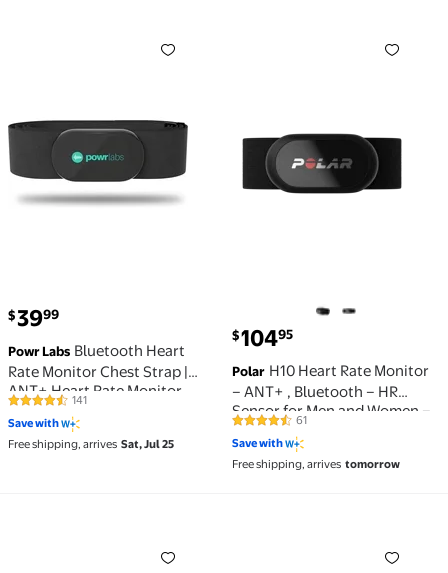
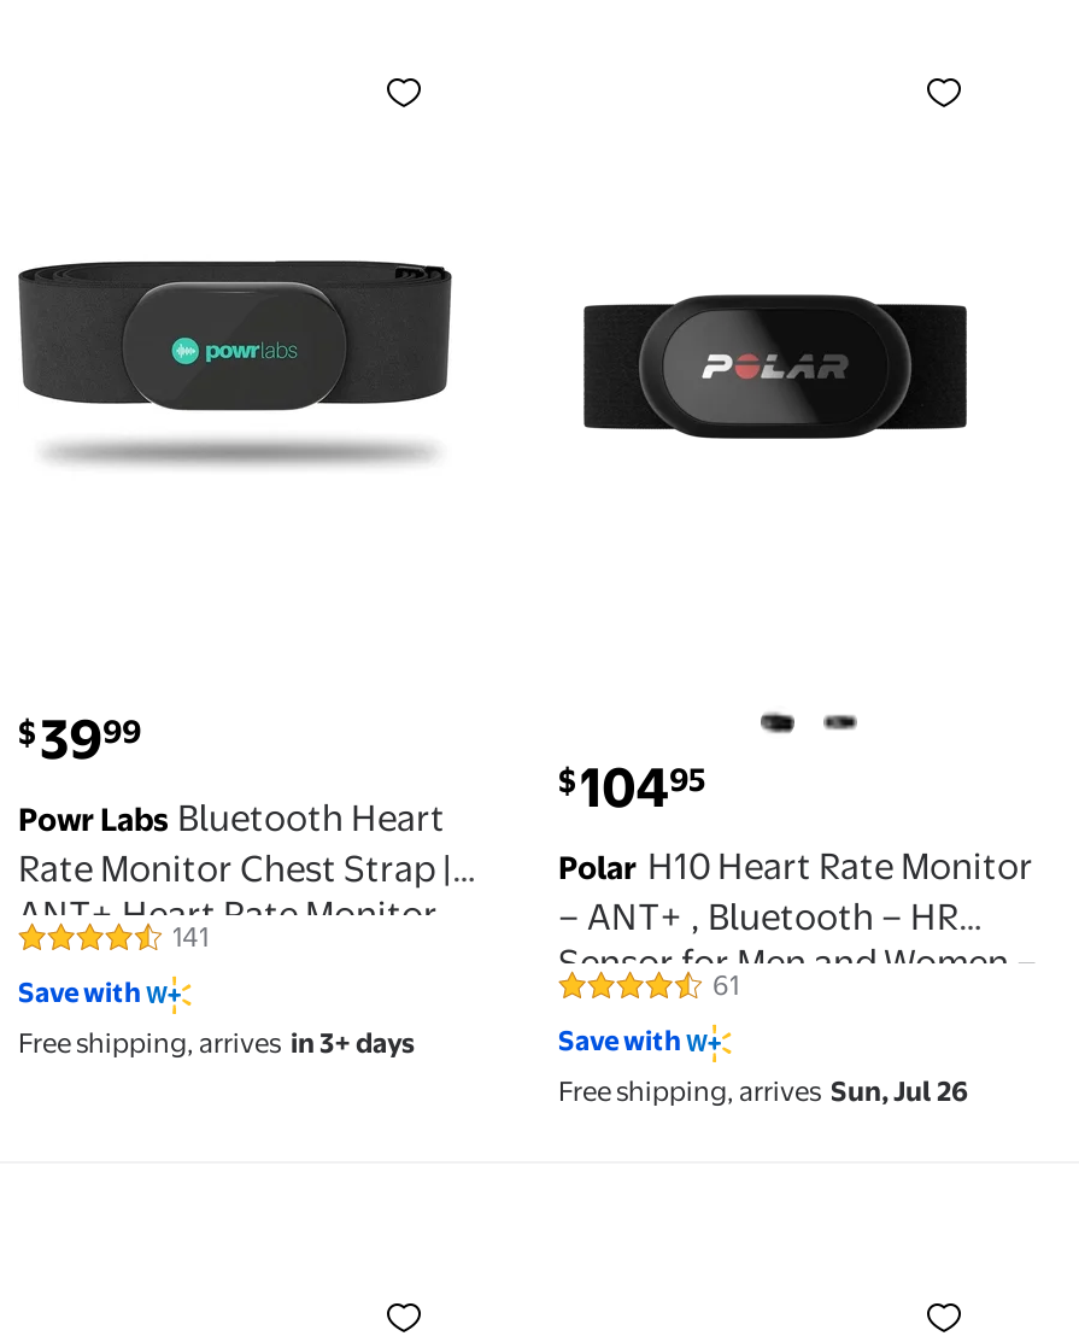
- Free shipping, arrives Sat, Jul 25
+ Free shipping, arrives in 3+ days

- Free shipping, arrives tomorrow
+ Free shipping, arrives Sun, Jul 26
